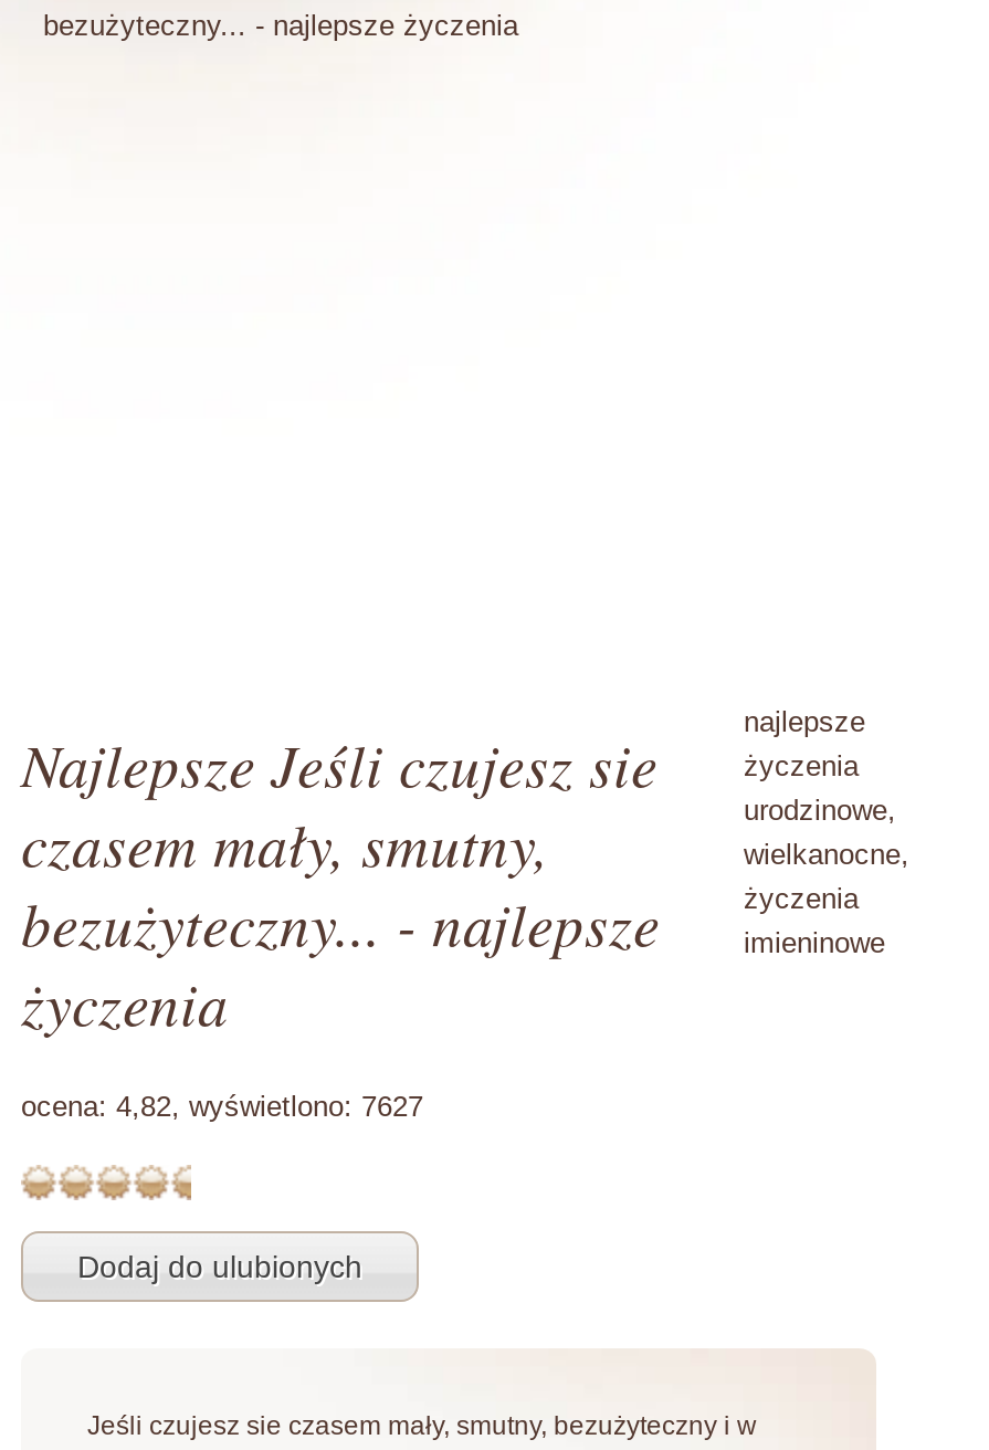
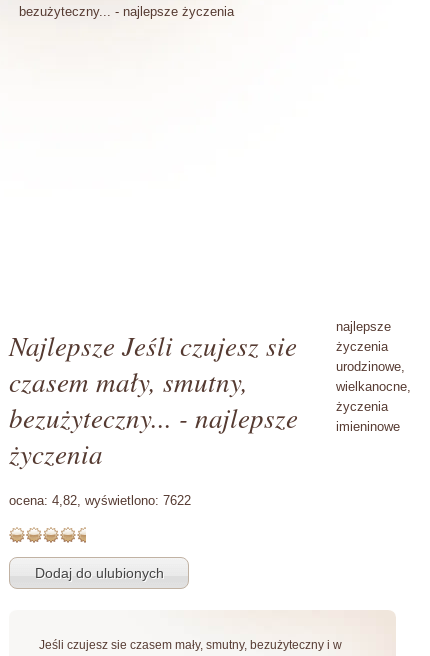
- ocena: 4,82, wyświetlono: 7627
+ ocena: 4,82, wyświetlono: 7622
